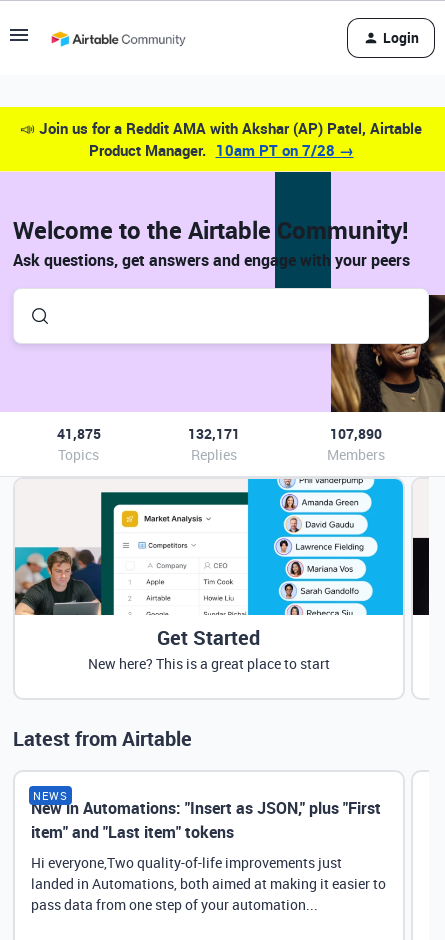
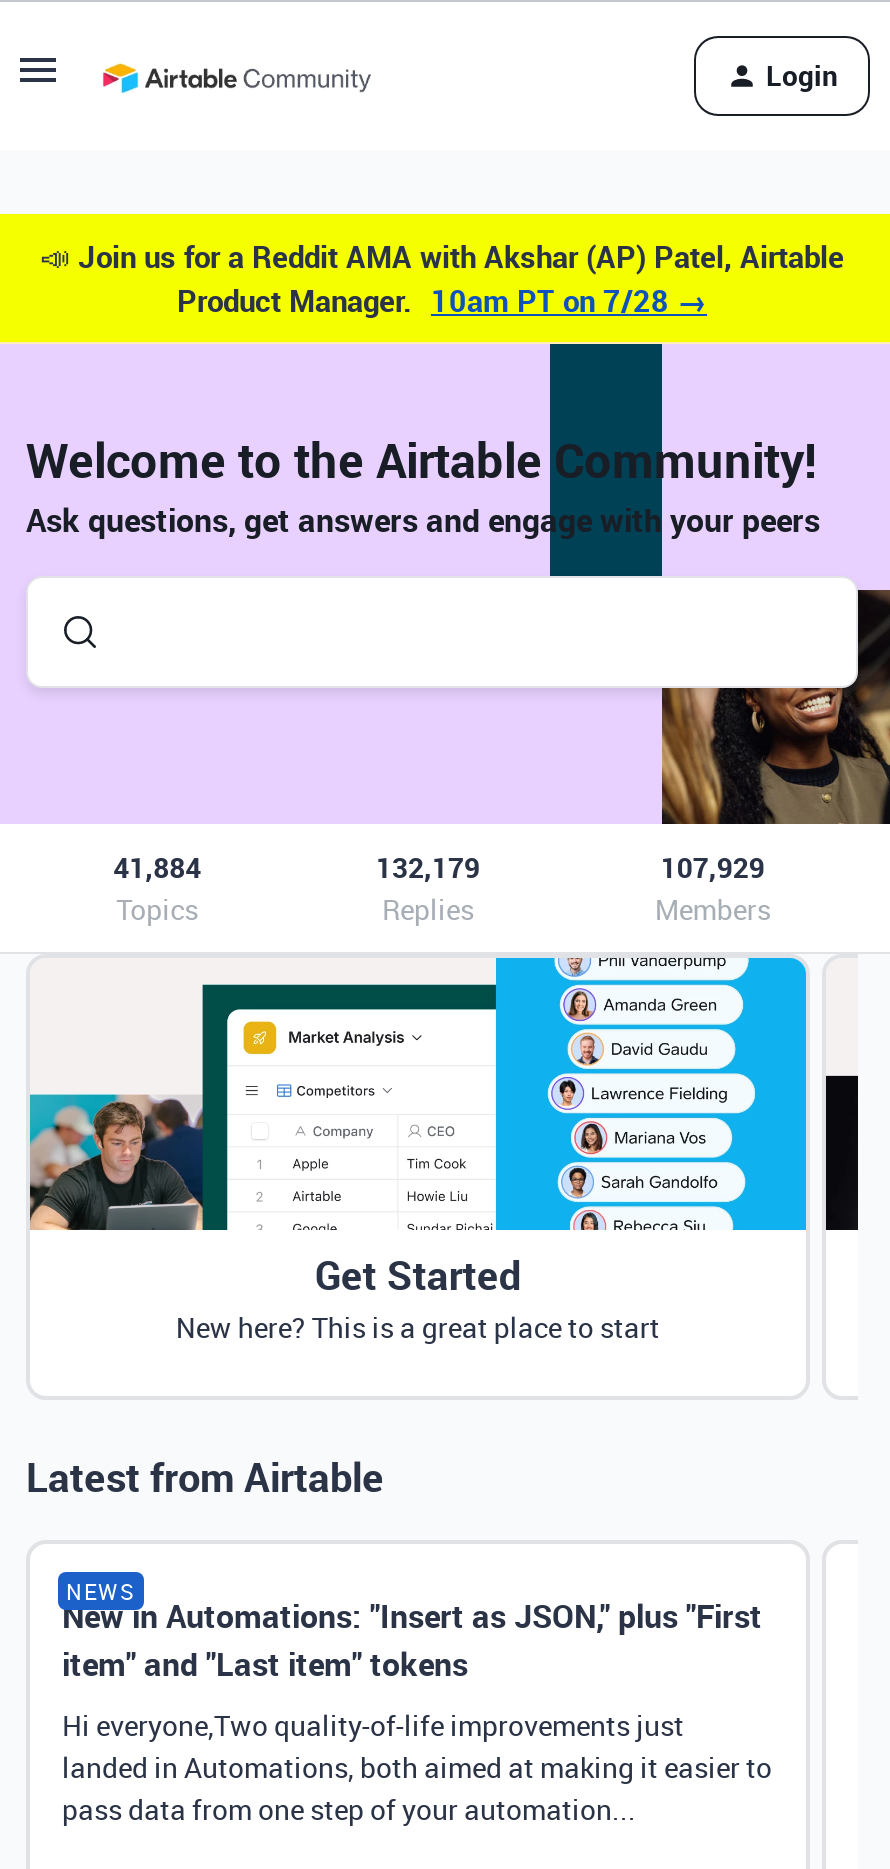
- 41,875
+ 41,884

- 132,171
+ 132,179

- 107,890
+ 107,929
